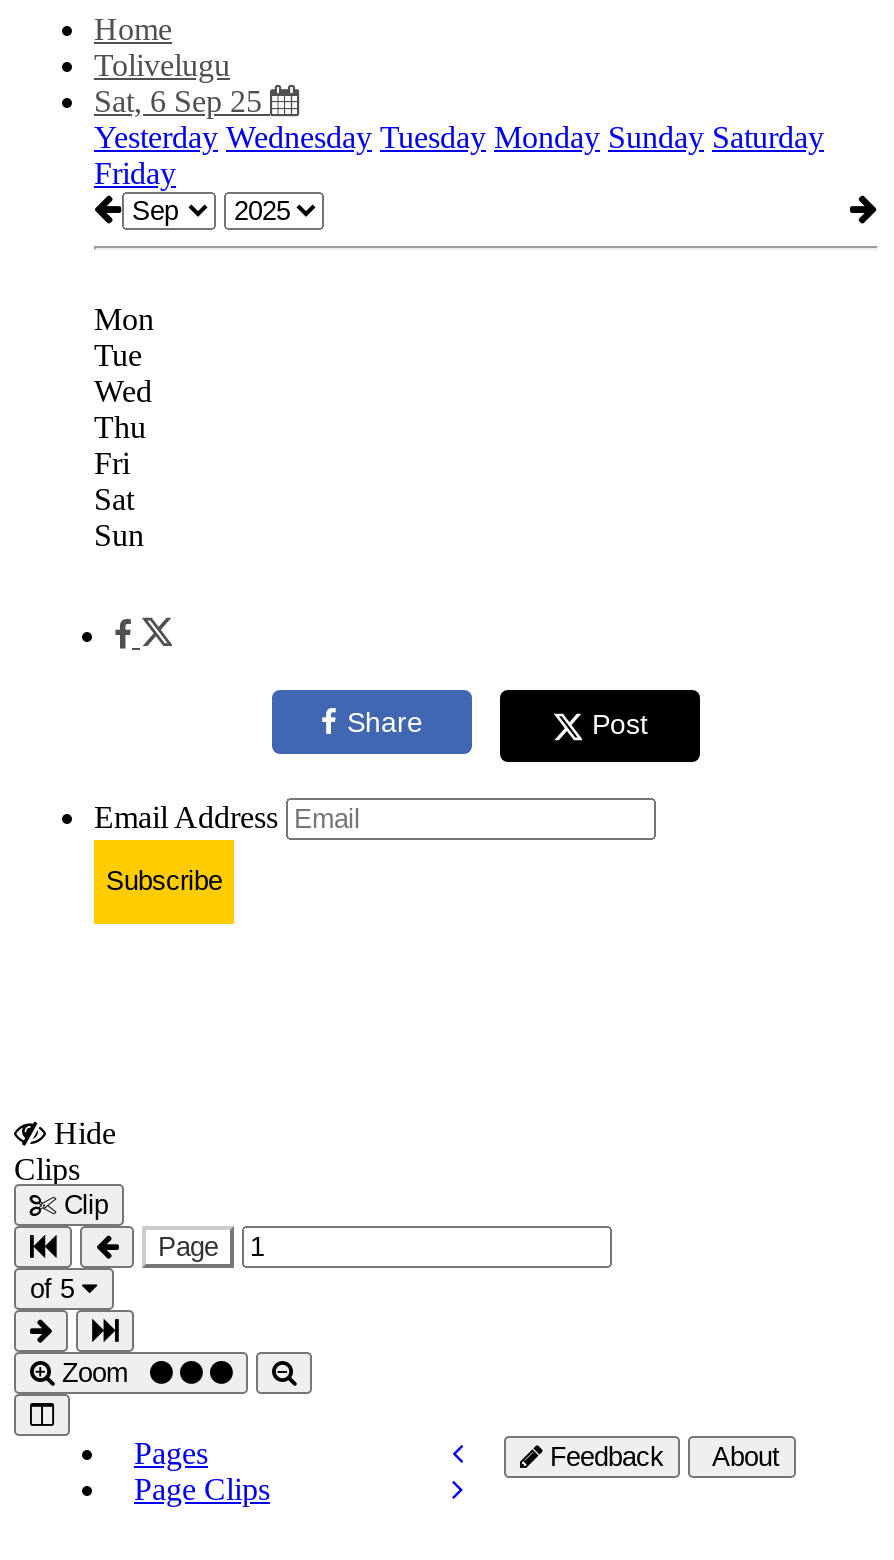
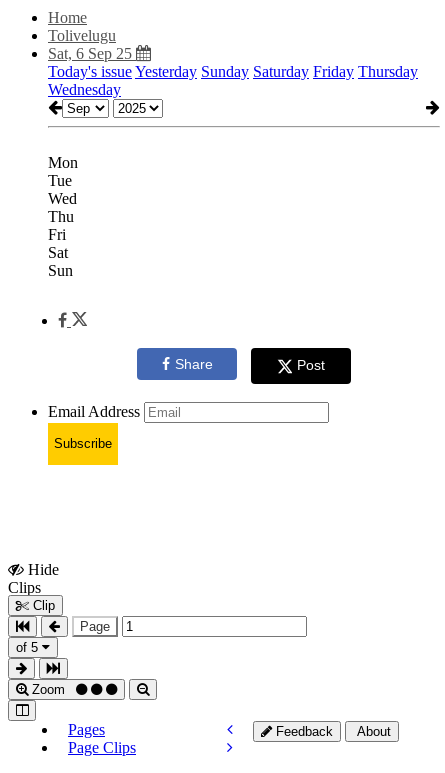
- Yesterday Wednesday Tuesday Monday Sunday Saturday
- Friday
+ Today's issue Yesterday Sunday Saturday Friday Thursday
+ Wednesday
